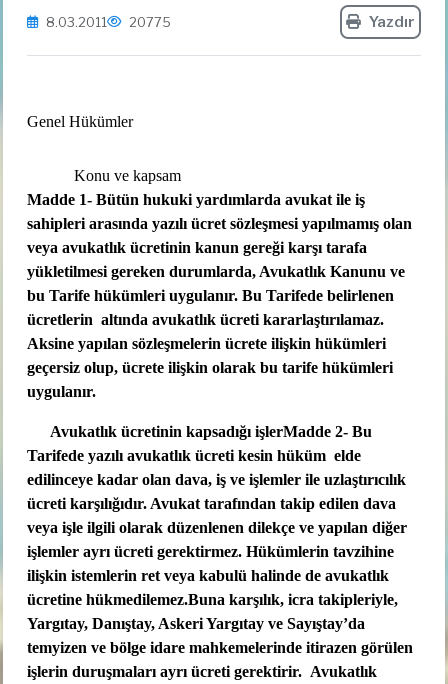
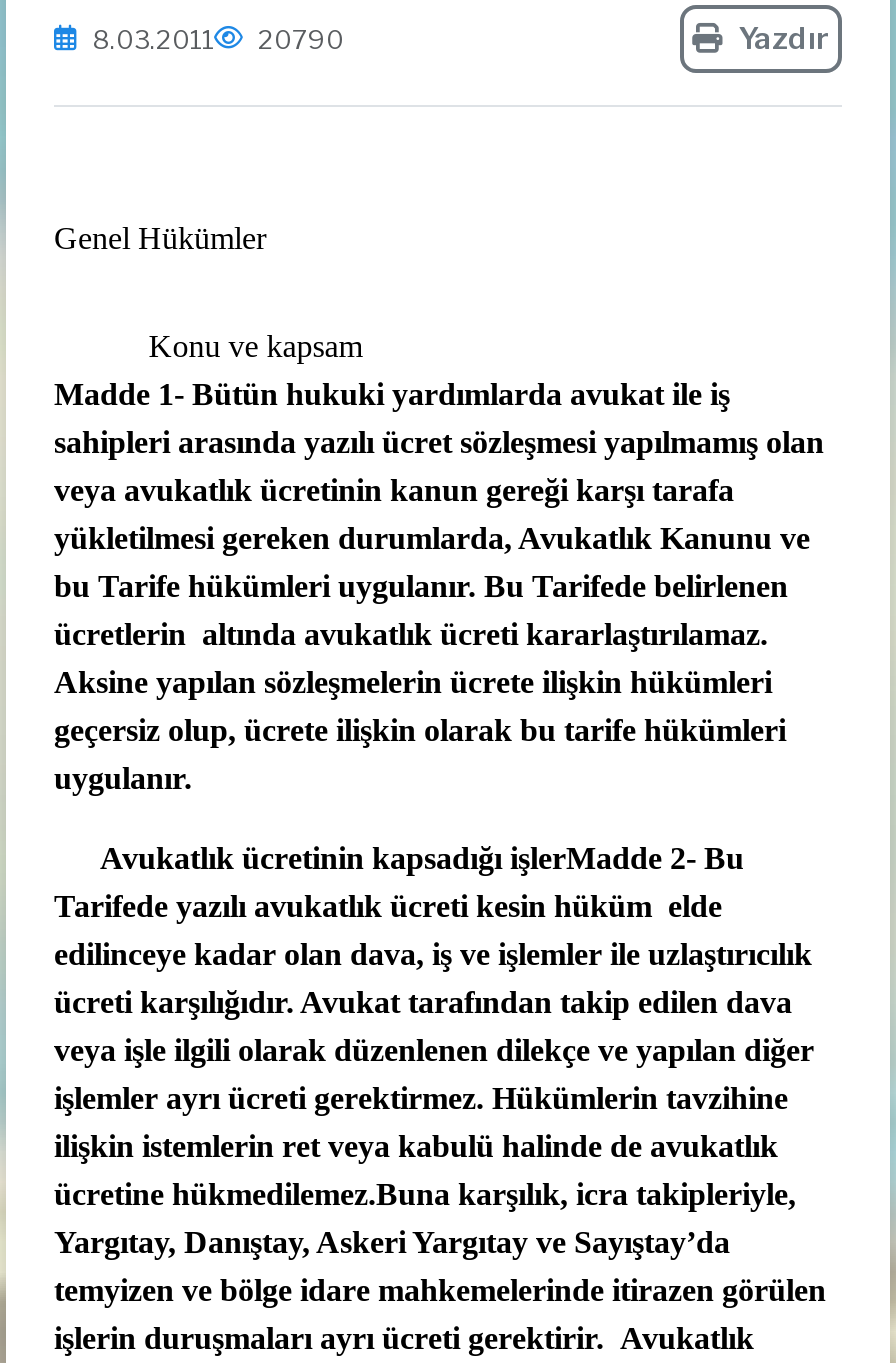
- 8.03.2011 20775
+ 8.03.2011 20790
